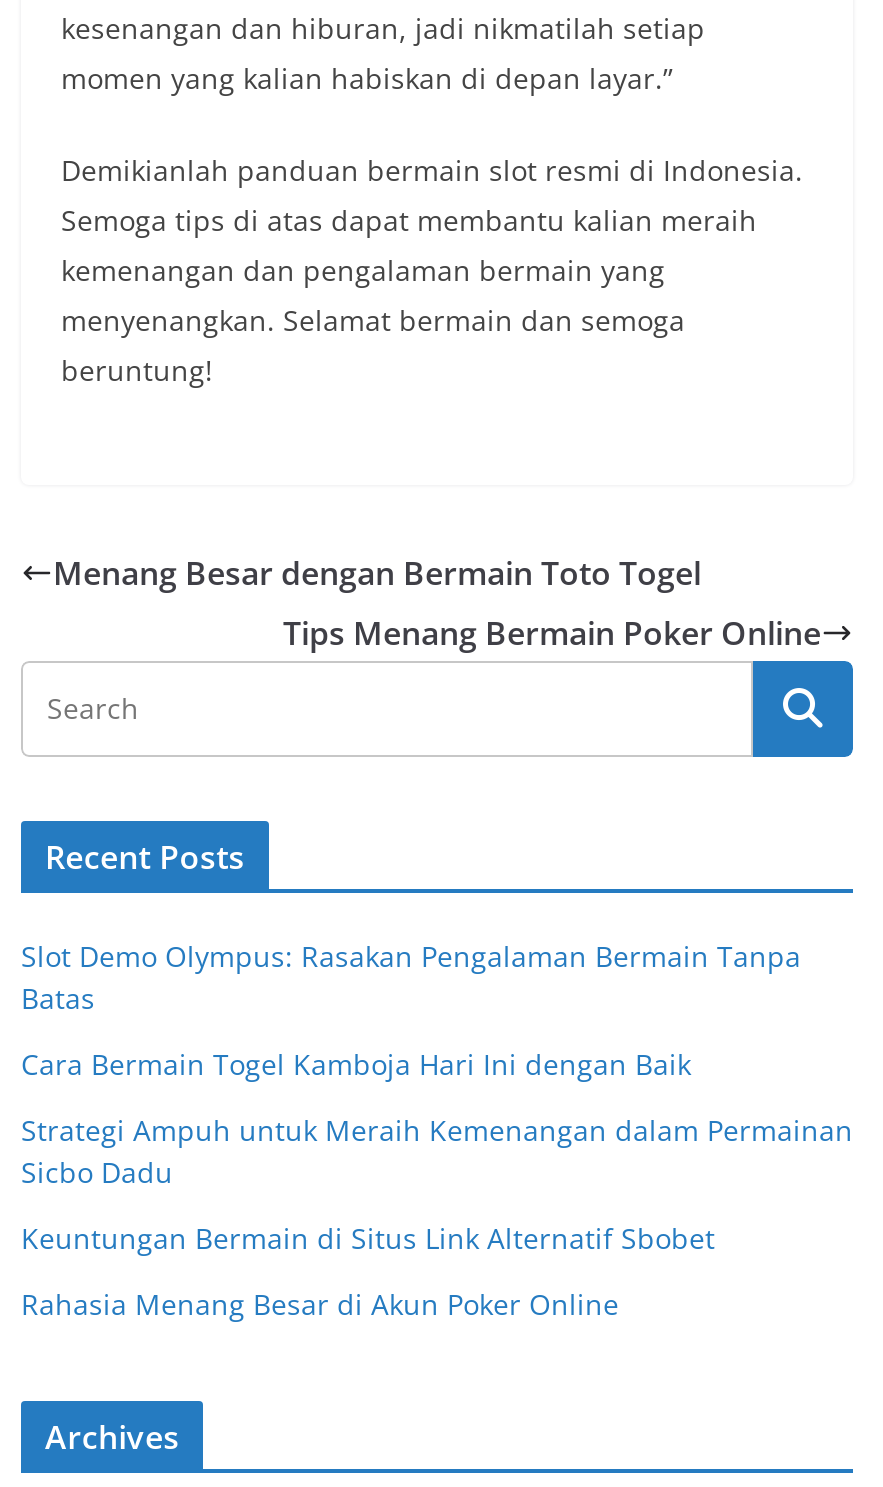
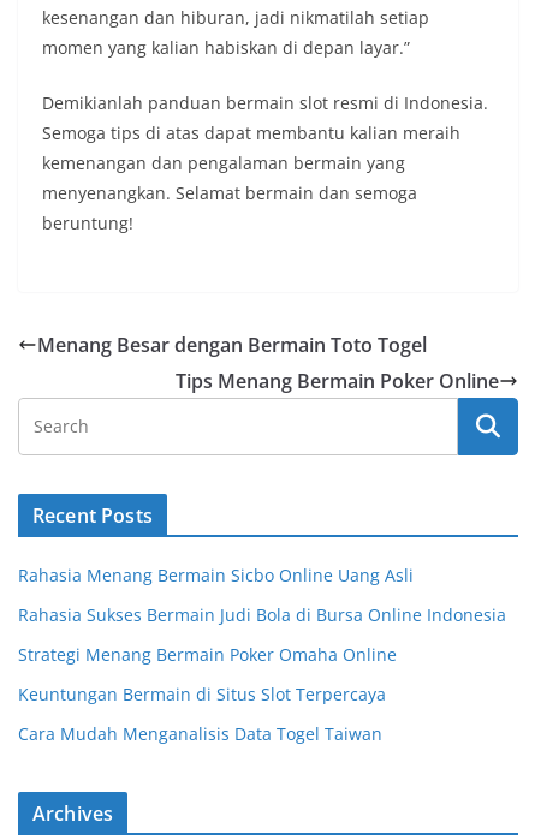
- Slot Demo Olympus: Rasakan Pengalaman Bermain Tanpa
- Batas
+ Rahasia Menang Bermain Sicbo Online Uang Asli

- Cara Bermain Togel Kamboja Hari Ini dengan Baik
+ Rahasia Sukses Bermain Judi Bola di Bursa Online Indonesia

- Strategi Ampuh untuk Meraih Kemenangan dalam Permainan
- Sicbo Dadu
+ Strategi Menang Bermain Poker Omaha Online

- Keuntungan Bermain di Situs Link Alternatif Sbobet
+ Keuntungan Bermain di Situs Slot Terpercaya

- Rahasia Menang Besar di Akun Poker Online
+ Cara Mudah Menganalisis Data Togel Taiwan
